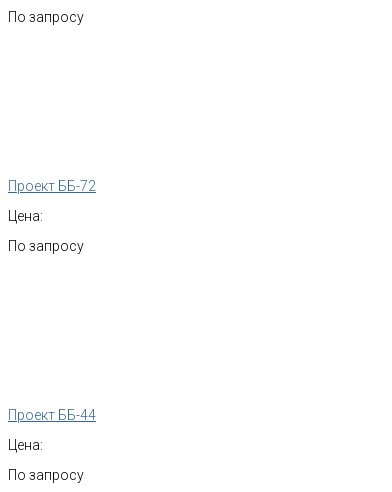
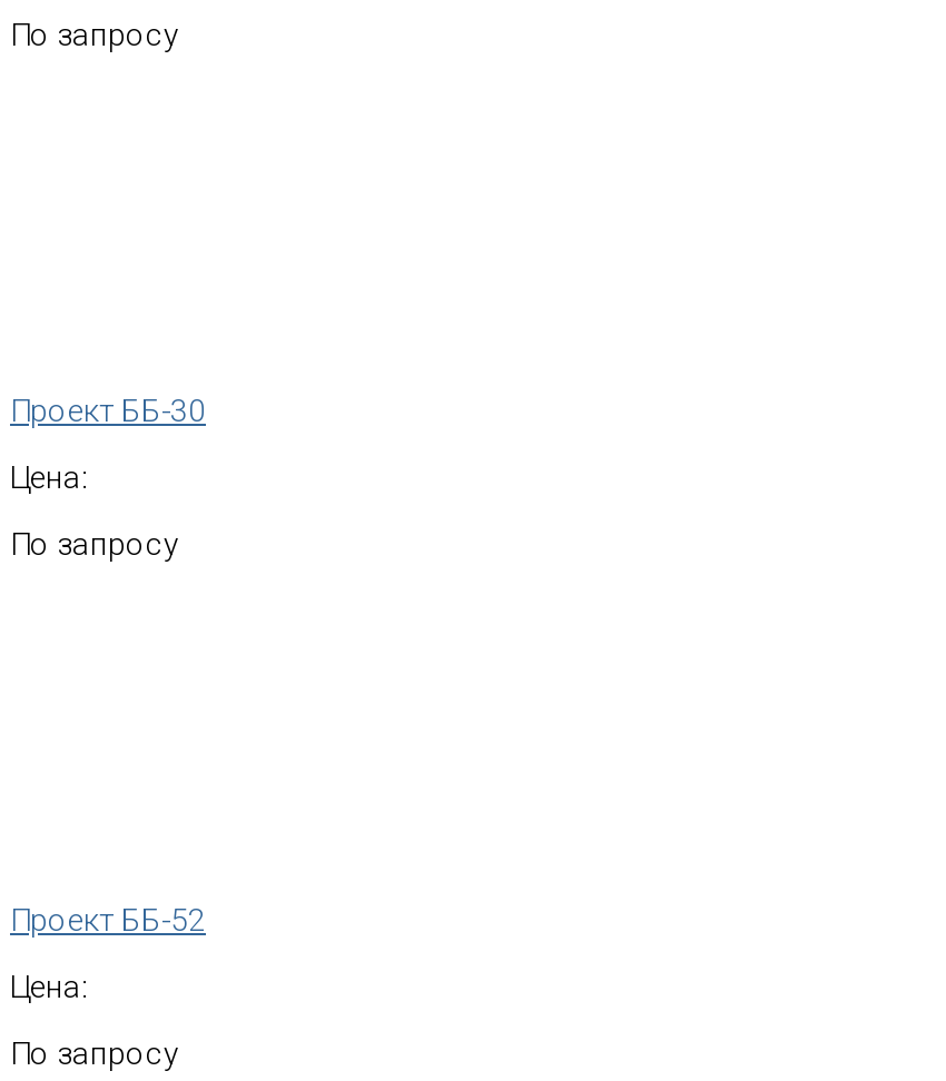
- Проект ББ-72
+ Проект ББ-30

- Проект ББ-44
+ Проект ББ-52
